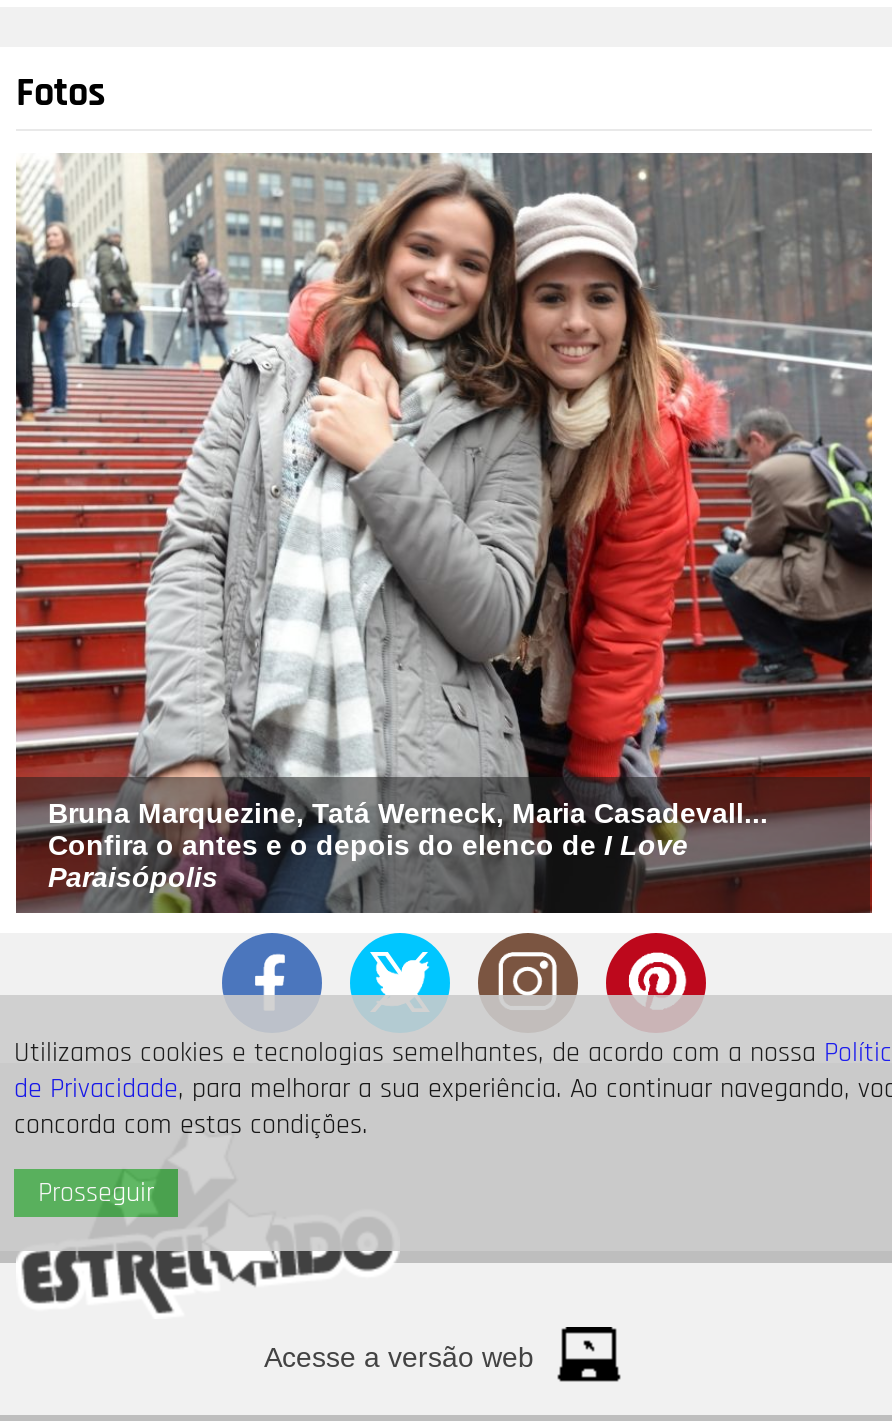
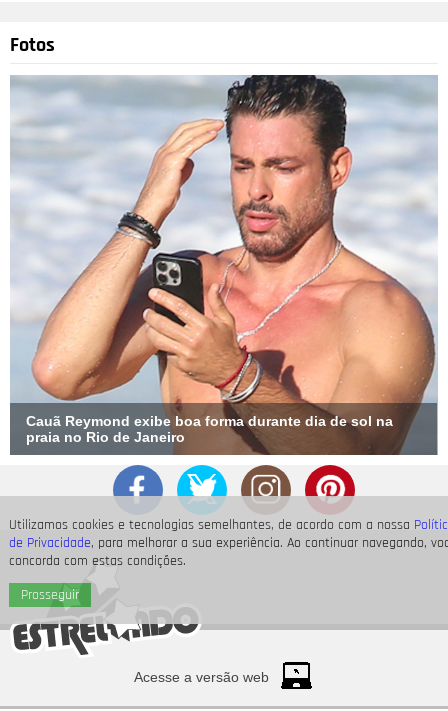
- [image]
- Bruna Marquezine, Tatá Werneck, Maria Casadevall...
- Confira o antes e o depois do elenco de I Love
- Paraisópolis
+ [image]
+ Cauã Reymond exibe boa forma durante dia de sol na
+ praia no Rio de Janeiro
